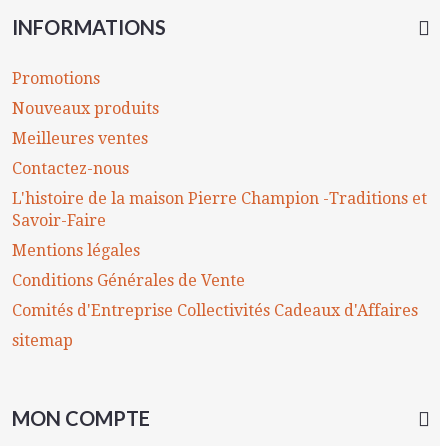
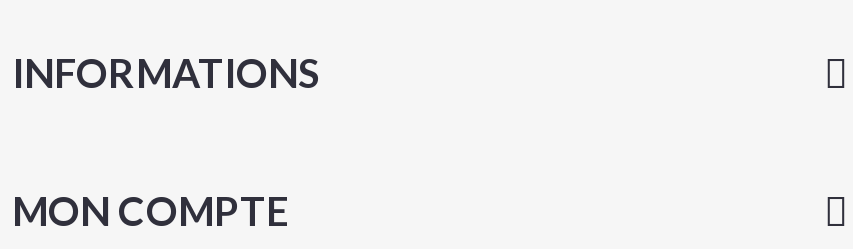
- Promotions
- Nouveaux produits
- Meilleures ventes
- Contactez-nous
- L'histoire de la maison Pierre Champion -Traditions et
- Savoir-Faire
- Mentions légales
- Conditions Générales de Vente
- Comités d'Entreprise Collectivités Cadeaux d'Affaires
- sitemap
